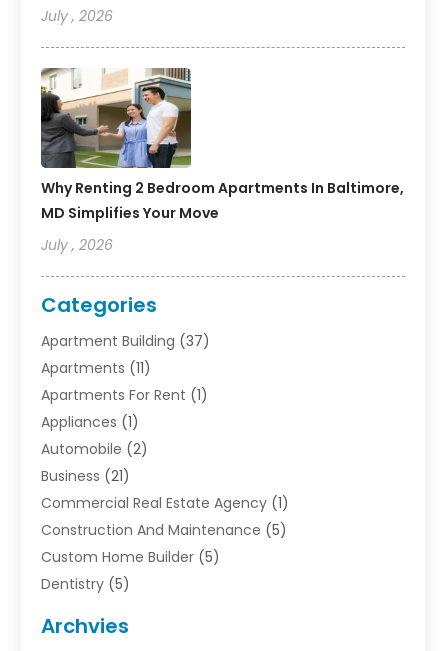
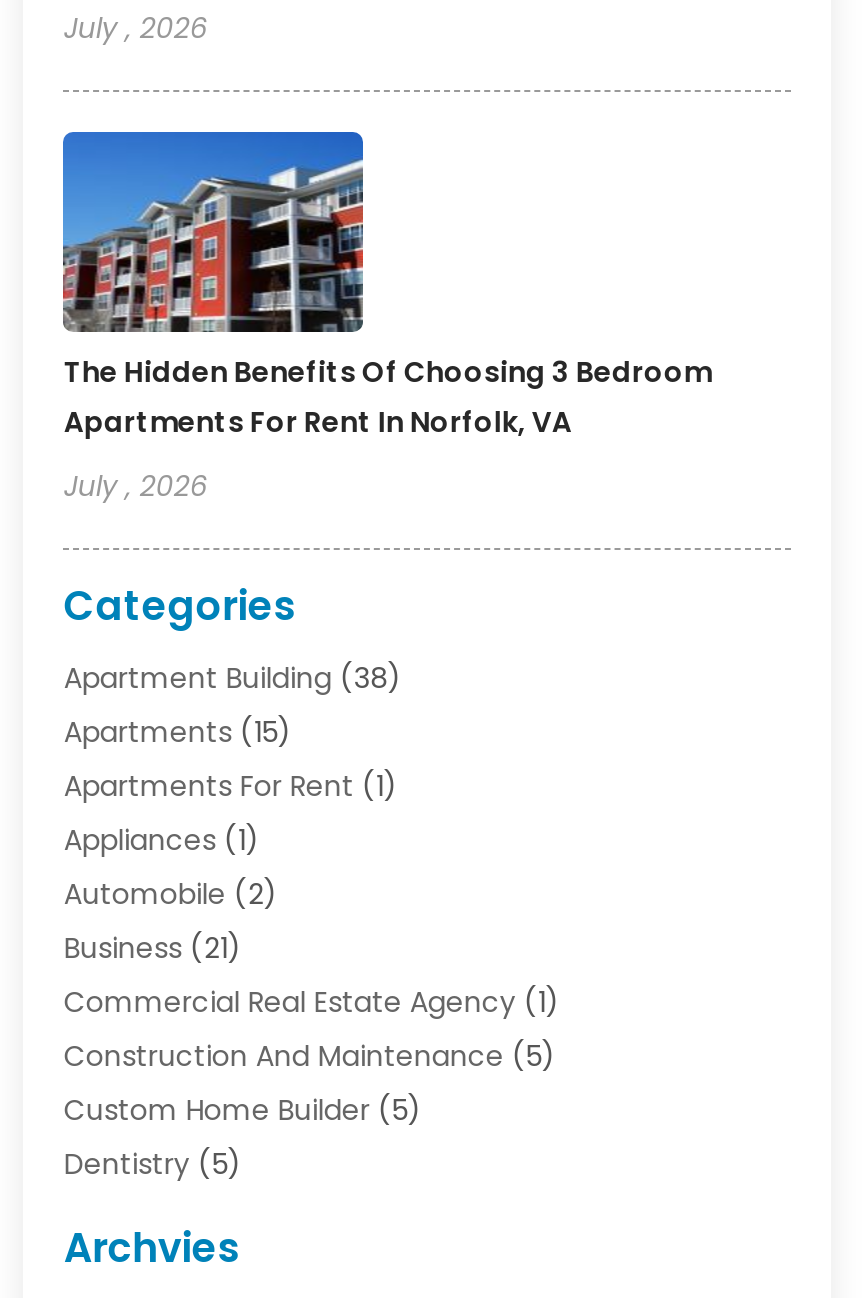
- [image]
- Why Renting 2 Bedroom Apartments In Baltimore,
- MD Simplifies Your Move
+ [image]
+ The Hidden Benefits Of Choosing 3 Bedroom
+ Apartments For Rent In Norfolk, VA

- Apartment Building (37)
+ Apartment Building (38)

- Apartments (11)
+ Apartments (15)
